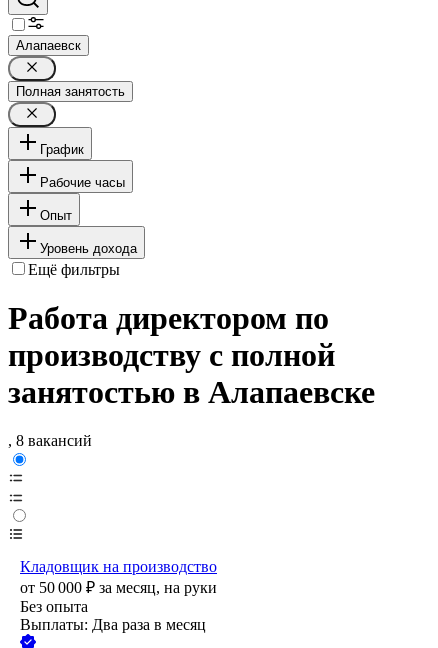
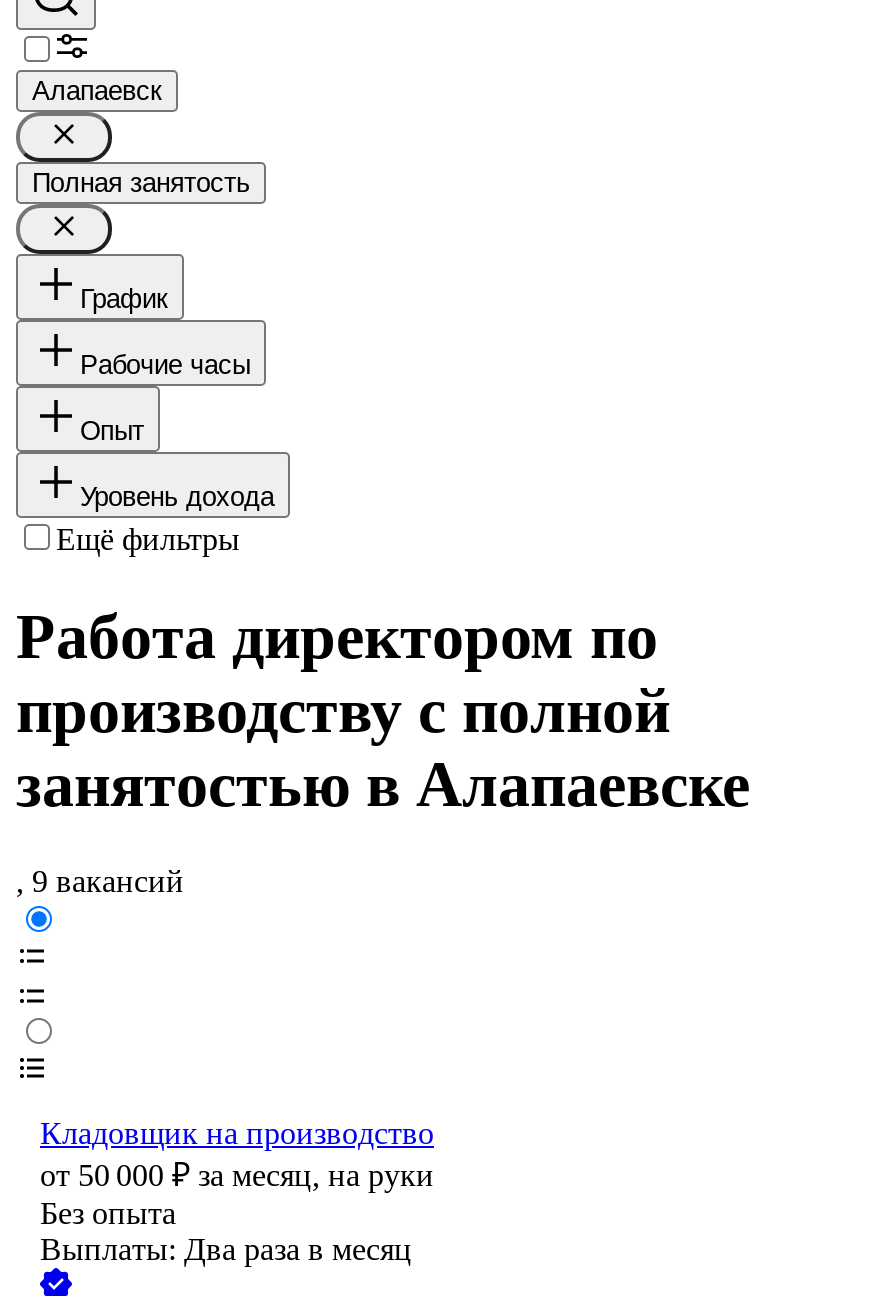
- , 8 вакансий
+ , 9 вакансий
